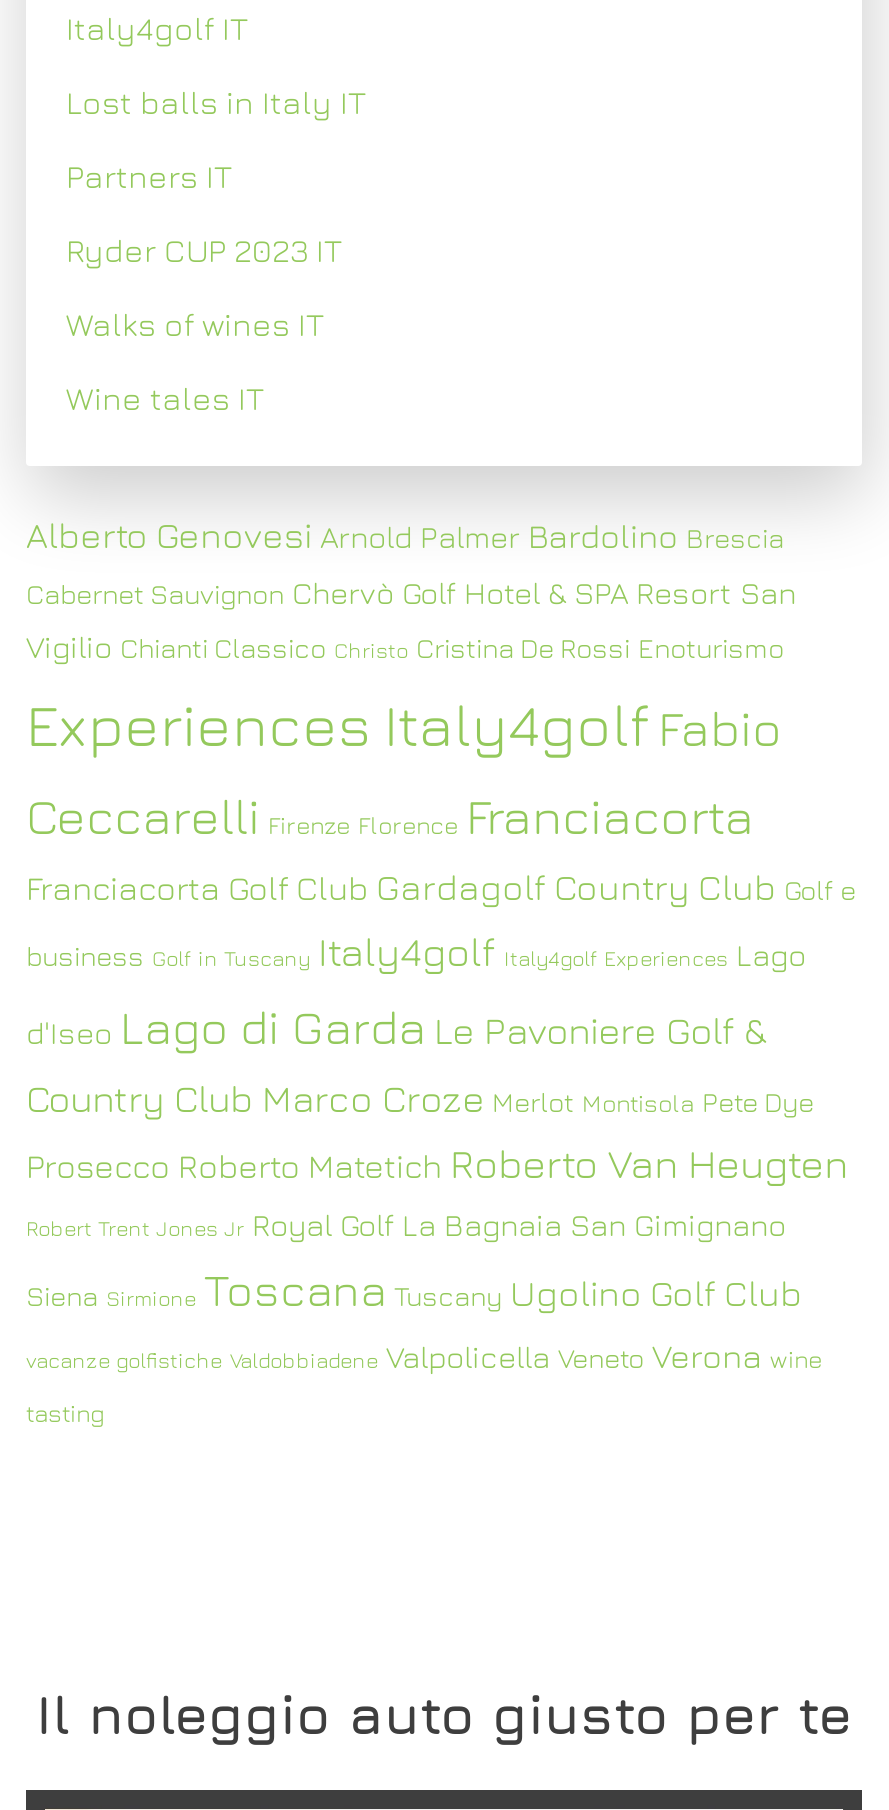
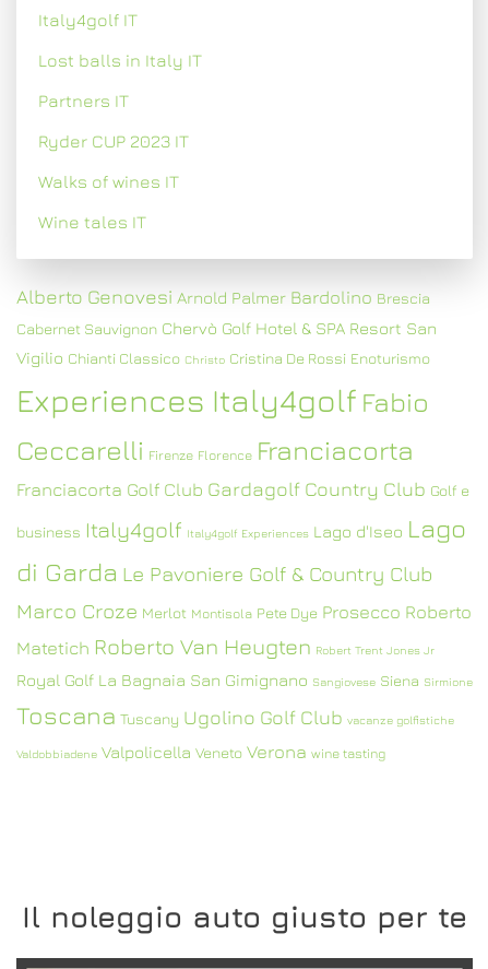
- business Golf in Tuscany Italy4golf Italy4golf Experiences Lago
- d'Iseo Lago di Garda Le Pavoniere Golf &
- Country Club Marco Croze Merlot Montisola Pete Dye
- Prosecco Roberto Matetich Roberto Van Heugten
- Robert Trent Jones Jr Royal Golf La Bagnaia San Gimignano
- Siena Sirmione Toscana Tuscany Ugolino Golf Club
- vacanze golfistiche Valdobbiadene Valpolicella Veneto Verona wine
- tasting
+ business Italy4golf Italy4golf Experiences Lago d'Iseo Lago
+ di Garda Le Pavoniere Golf & Country Club
+ Marco Croze Merlot Montisola Pete Dye Prosecco Roberto
+ Matetich Roberto Van Heugten Robert Trent Jones Jr
+ Royal Golf La Bagnaia San Gimignano Sangiovese Siena Sirmione
+ Toscana Tuscany Ugolino Golf Club vacanze golfistiche
+ Valdobbiadene Valpolicella Veneto Verona wine tasting
